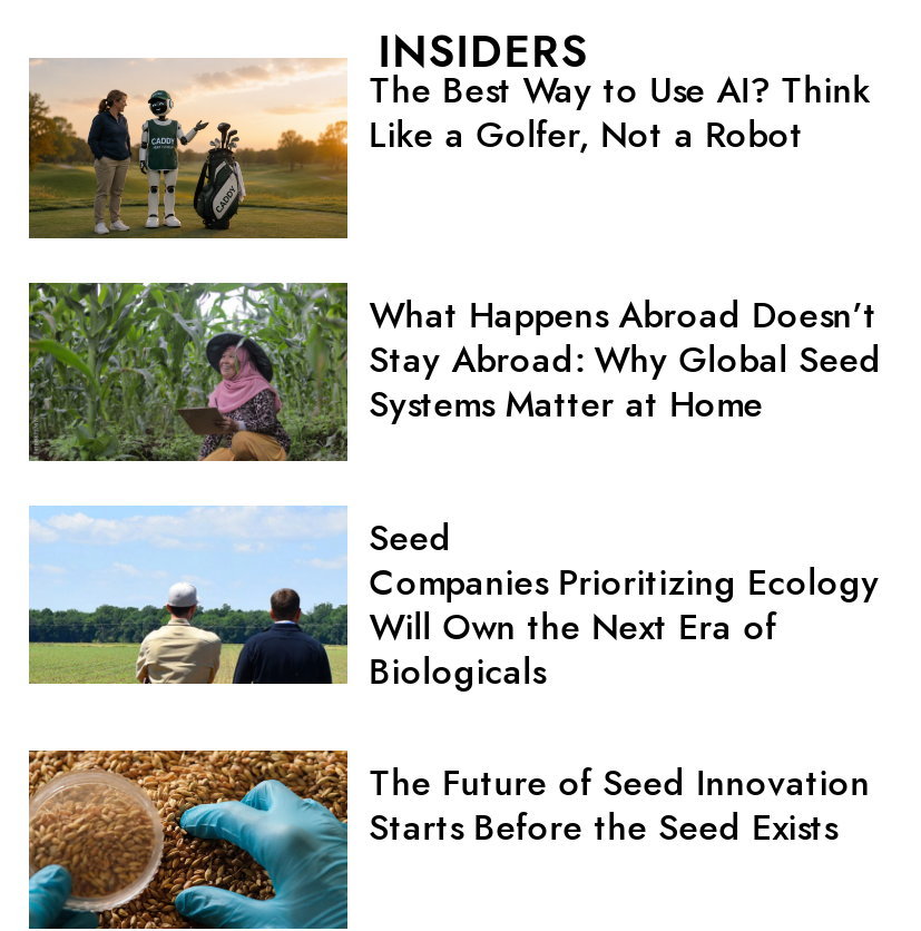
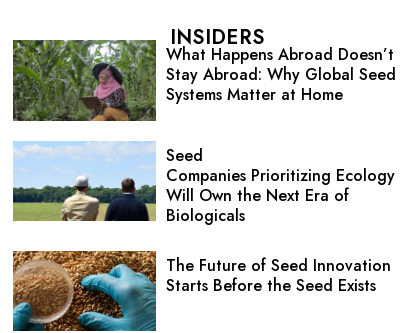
- [image]
- The Best Way to Use AI? Think
- Like a Golfer, Not a Robot
